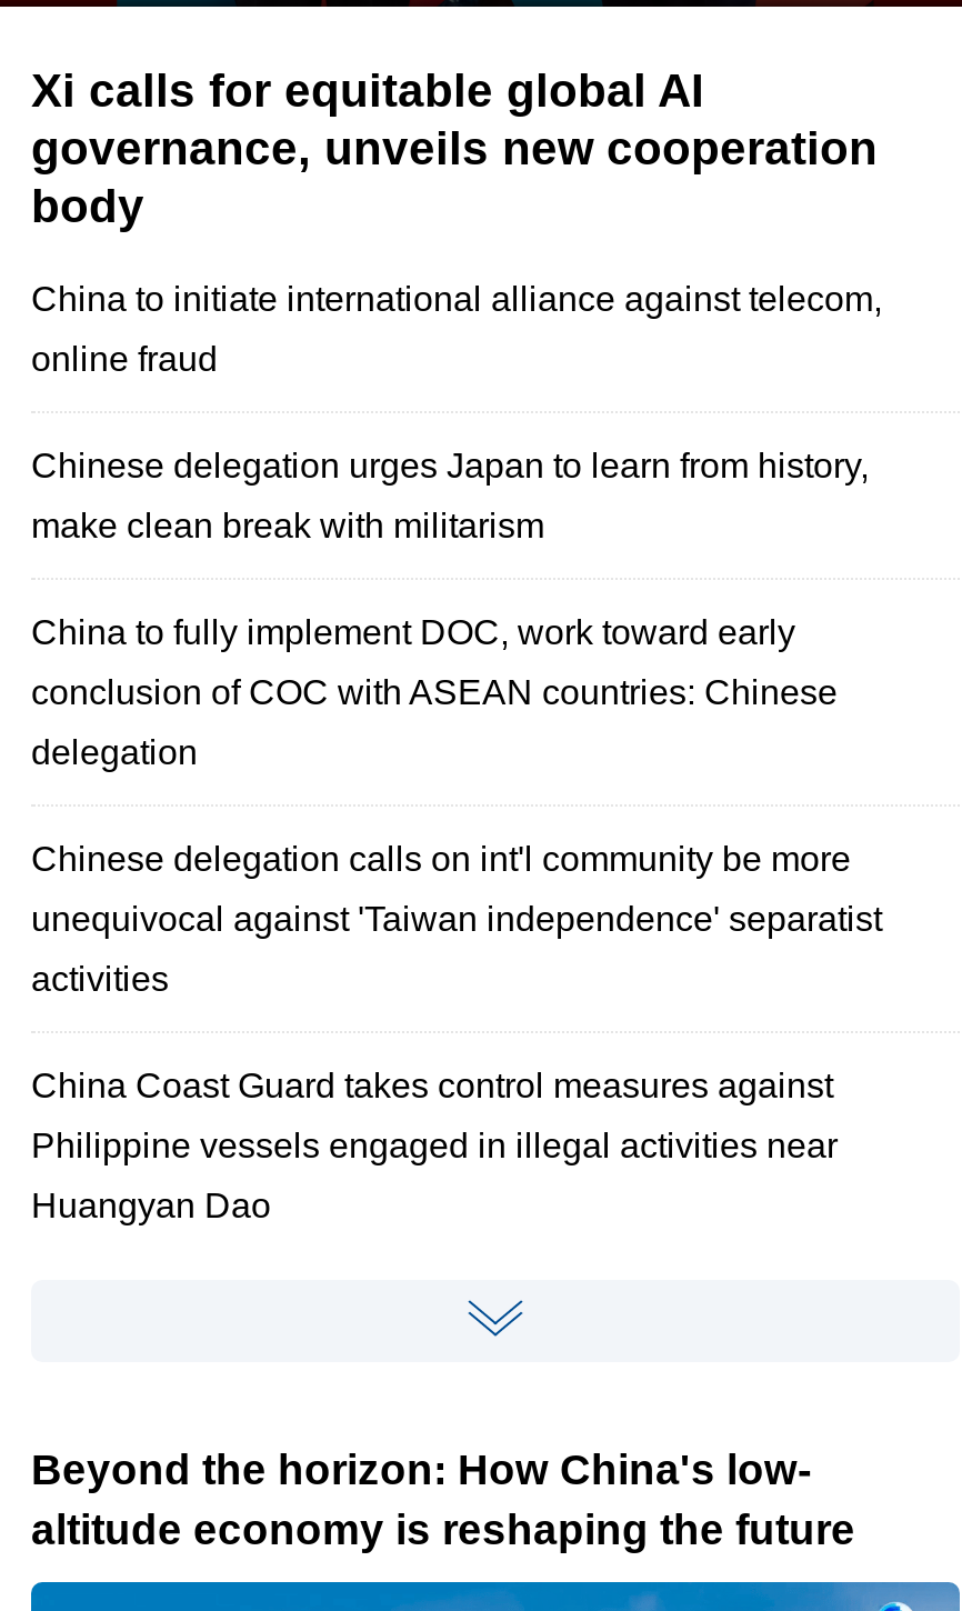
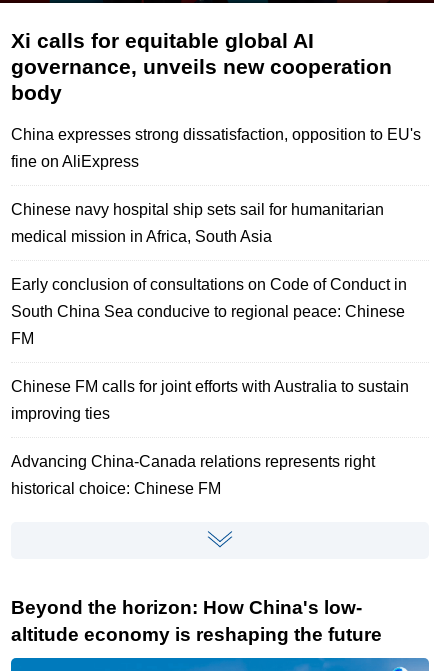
- China to initiate international alliance against telecom,
- online fraud
- Chinese delegation urges Japan to learn from history,
- make clean break with militarism
- China to fully implement DOC, work toward early
- conclusion of COC with ASEAN countries: Chinese
- delegation
- Chinese delegation calls on int'l community be more
- unequivocal against 'Taiwan independence' separatist
- activities
- China Coast Guard takes control measures against
- Philippine vessels engaged in illegal activities near
- Huangyan Dao
+ China expresses strong dissatisfaction, opposition to EU's
+ fine on AliExpress
+ Chinese navy hospital ship sets sail for humanitarian
+ medical mission in Africa, South Asia
+ Early conclusion of consultations on Code of Conduct in
+ South China Sea conducive to regional peace: Chinese
+ FM
+ Chinese FM calls for joint efforts with Australia to sustain
+ improving ties
+ Advancing China-Canada relations represents right
+ historical choice: Chinese FM
